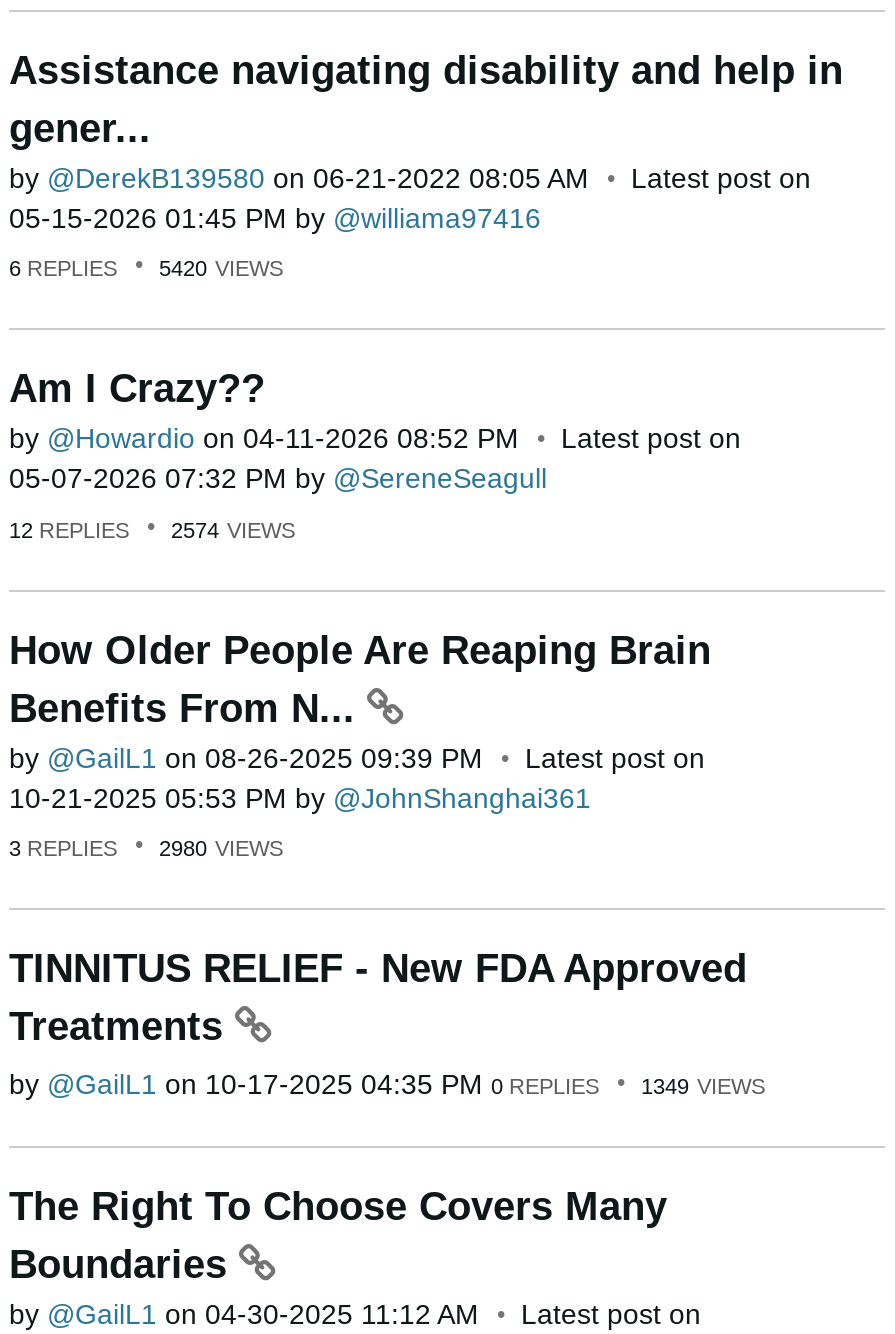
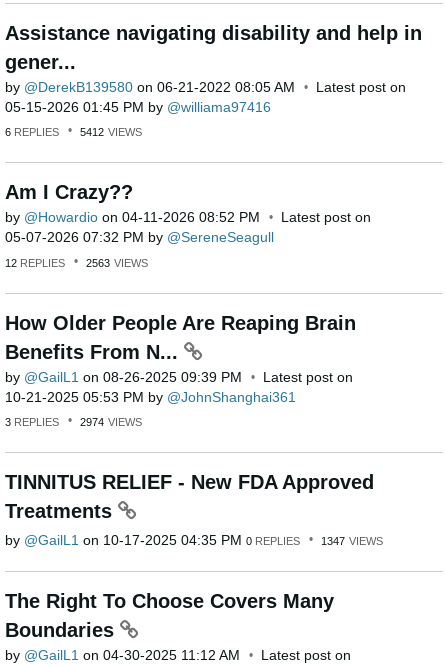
- 6 REPLIES 5420 VIEWS
+ 6 REPLIES 5412 VIEWS

- 12 REPLIES 2574 VIEWS
+ 12 REPLIES 2563 VIEWS

- 3 REPLIES 2980 VIEWS
+ 3 REPLIES 2974 VIEWS

- by GailL1 on 10-17-2025 04:35 PM 0 REPLIES 1349 VIEWS
+ by GailL1 on 10-17-2025 04:35 PM 0 REPLIES 1347 VIEWS
